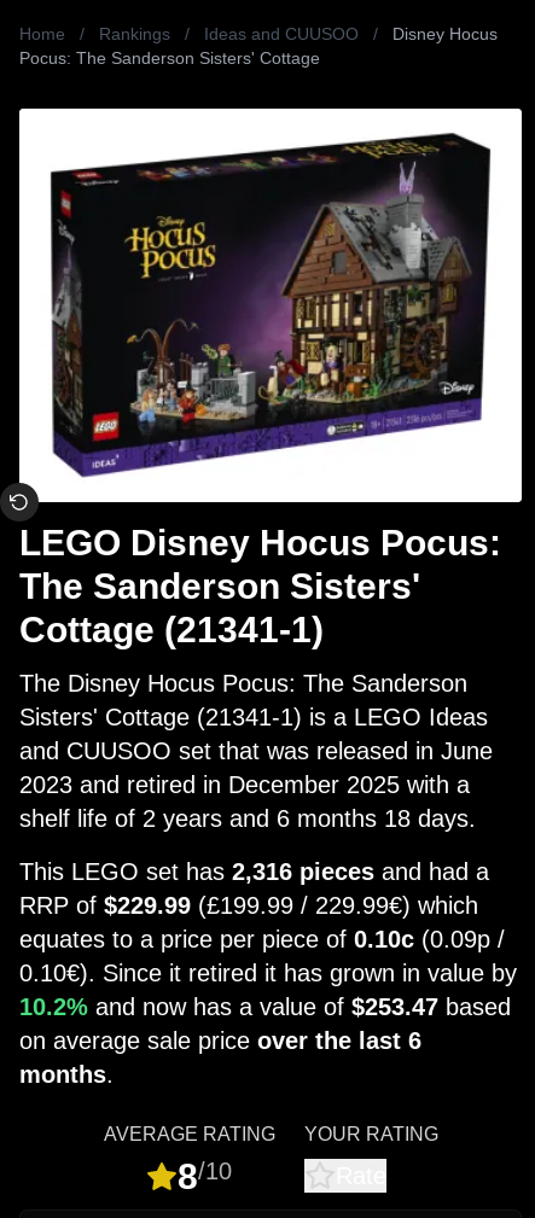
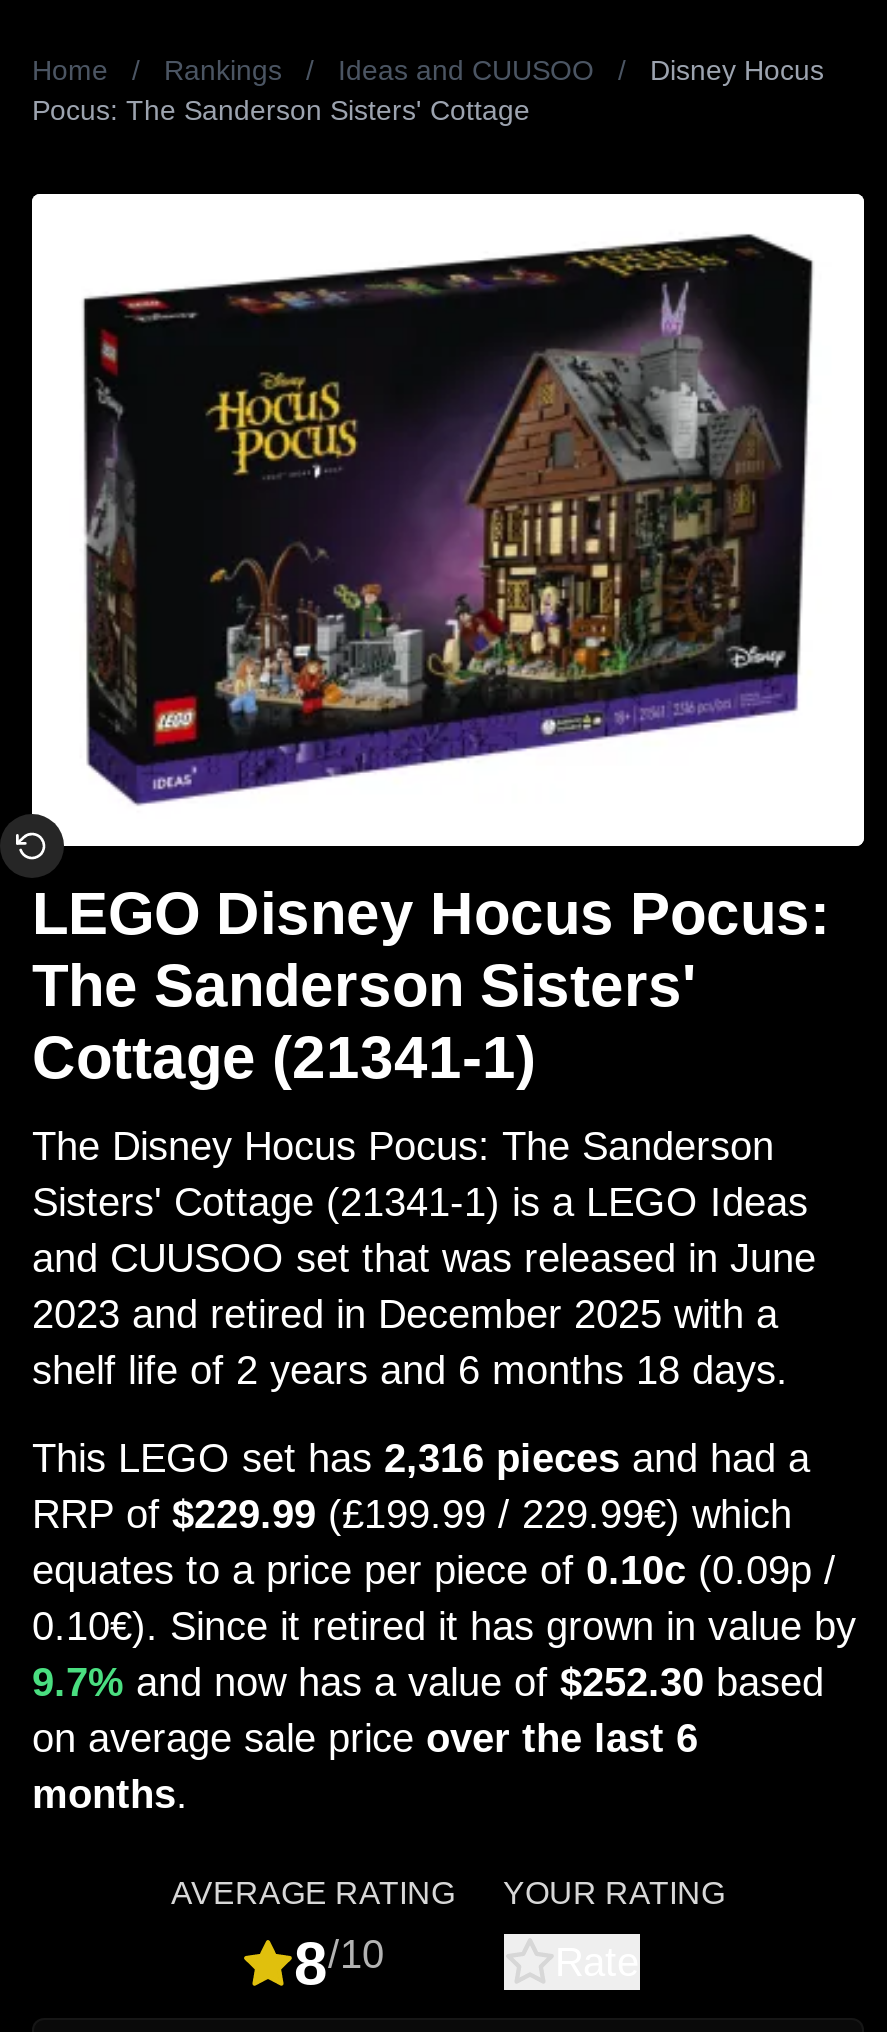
- 10.2% and now has a value of $253.47 based
+ 9.7% and now has a value of $252.30 based
